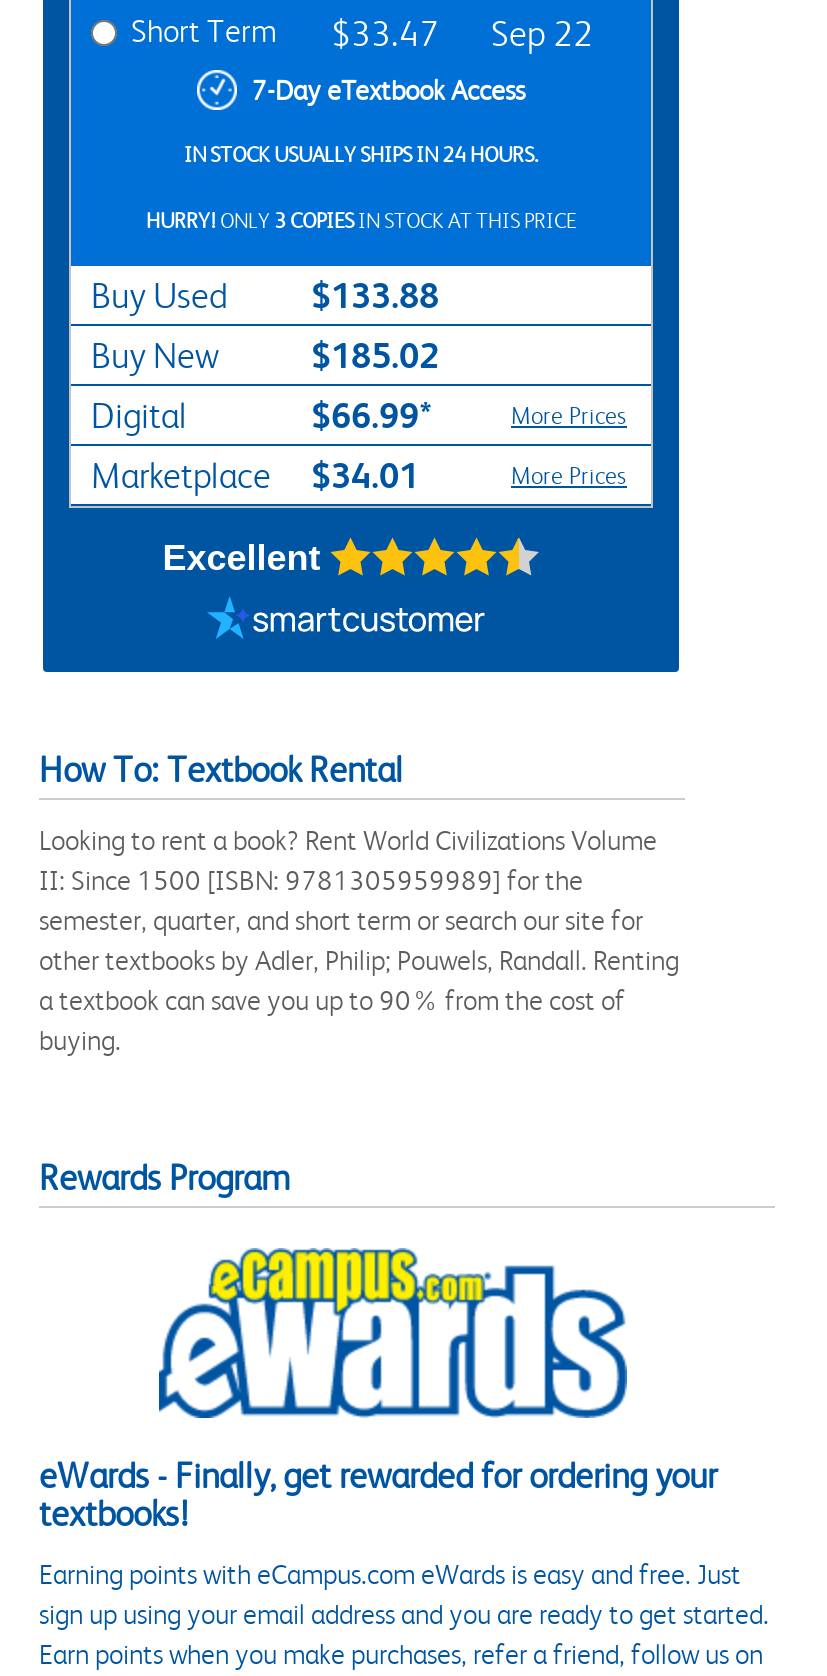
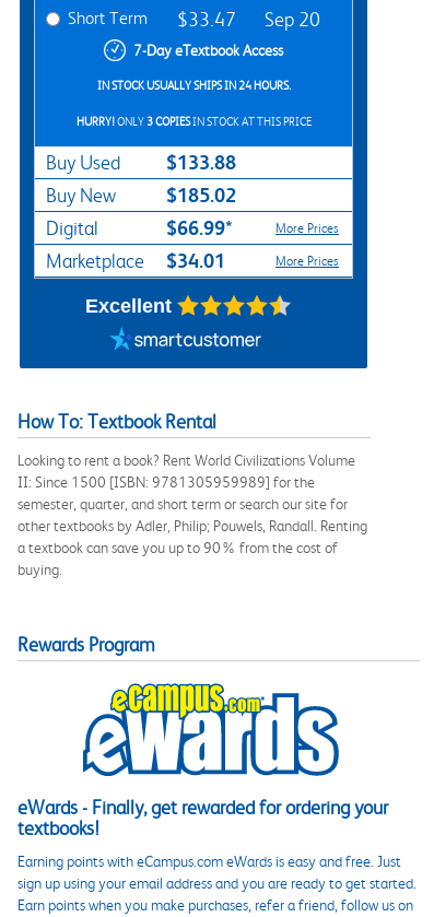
- Short Term $33.47 Sep 22
+ Short Term $33.47 Sep 20
